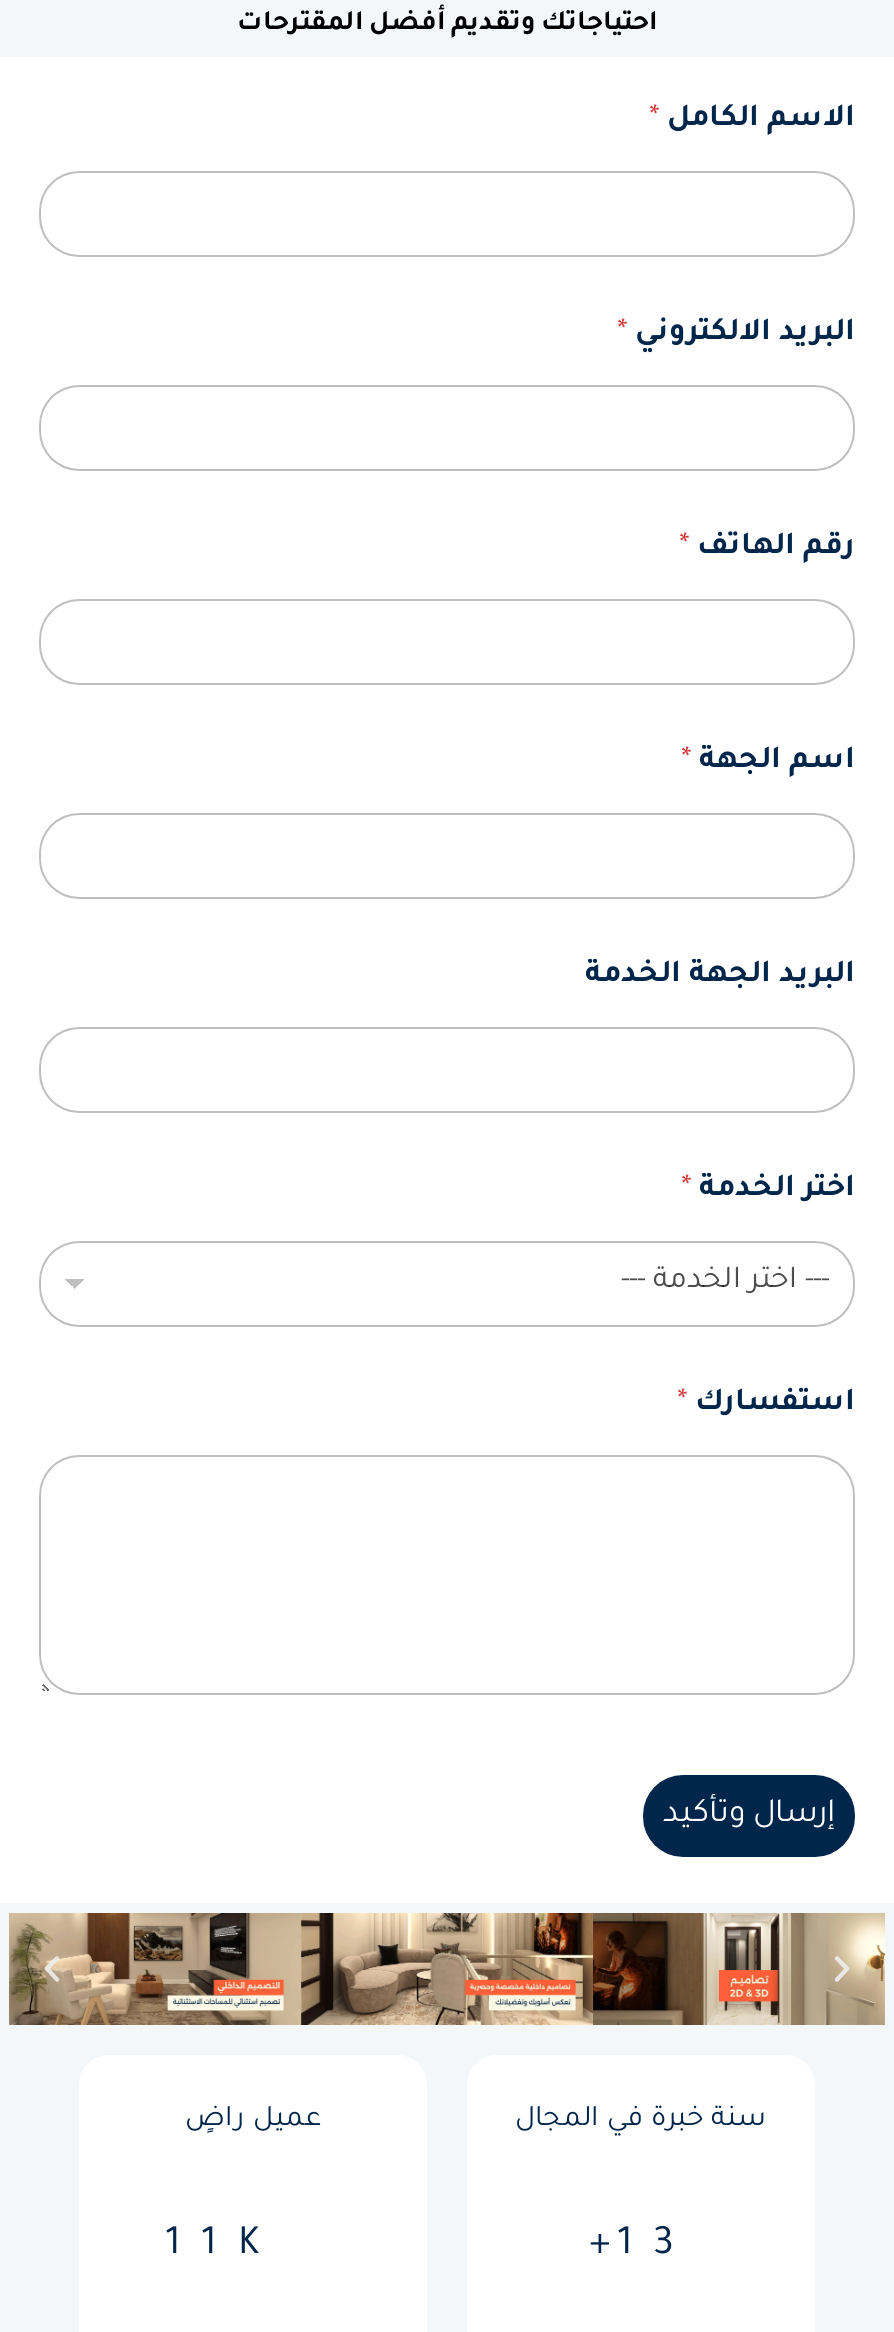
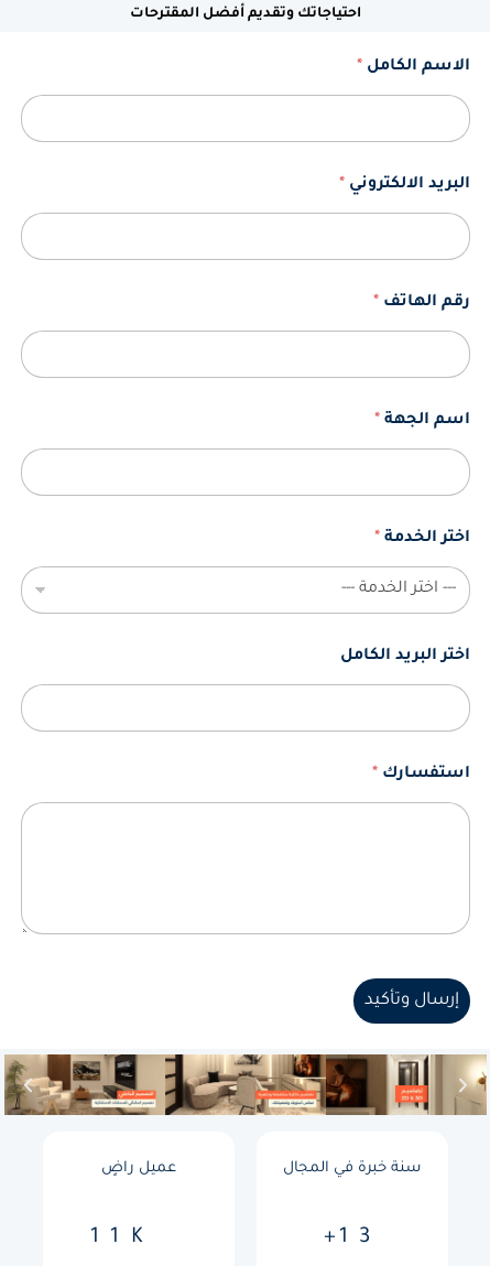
- البريد الجهة الخدمة

moved up: اختر الخدمة *

+ اختر البريد الكامل
